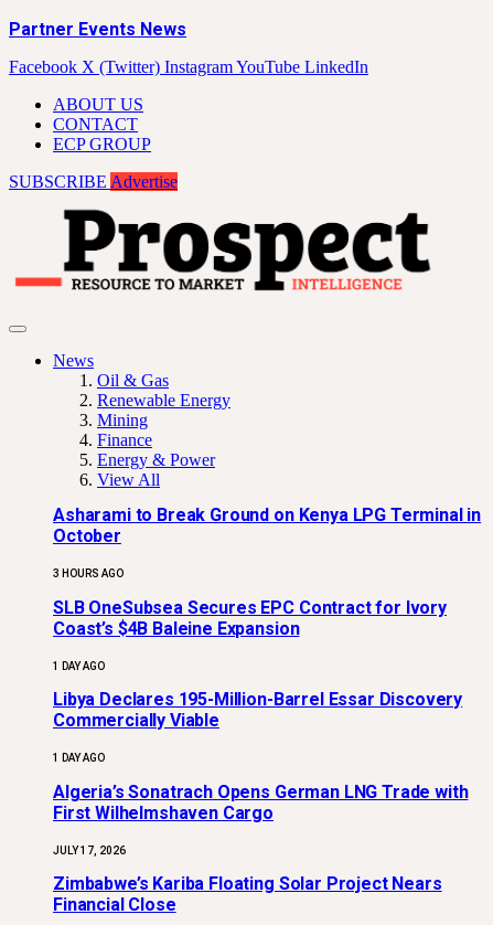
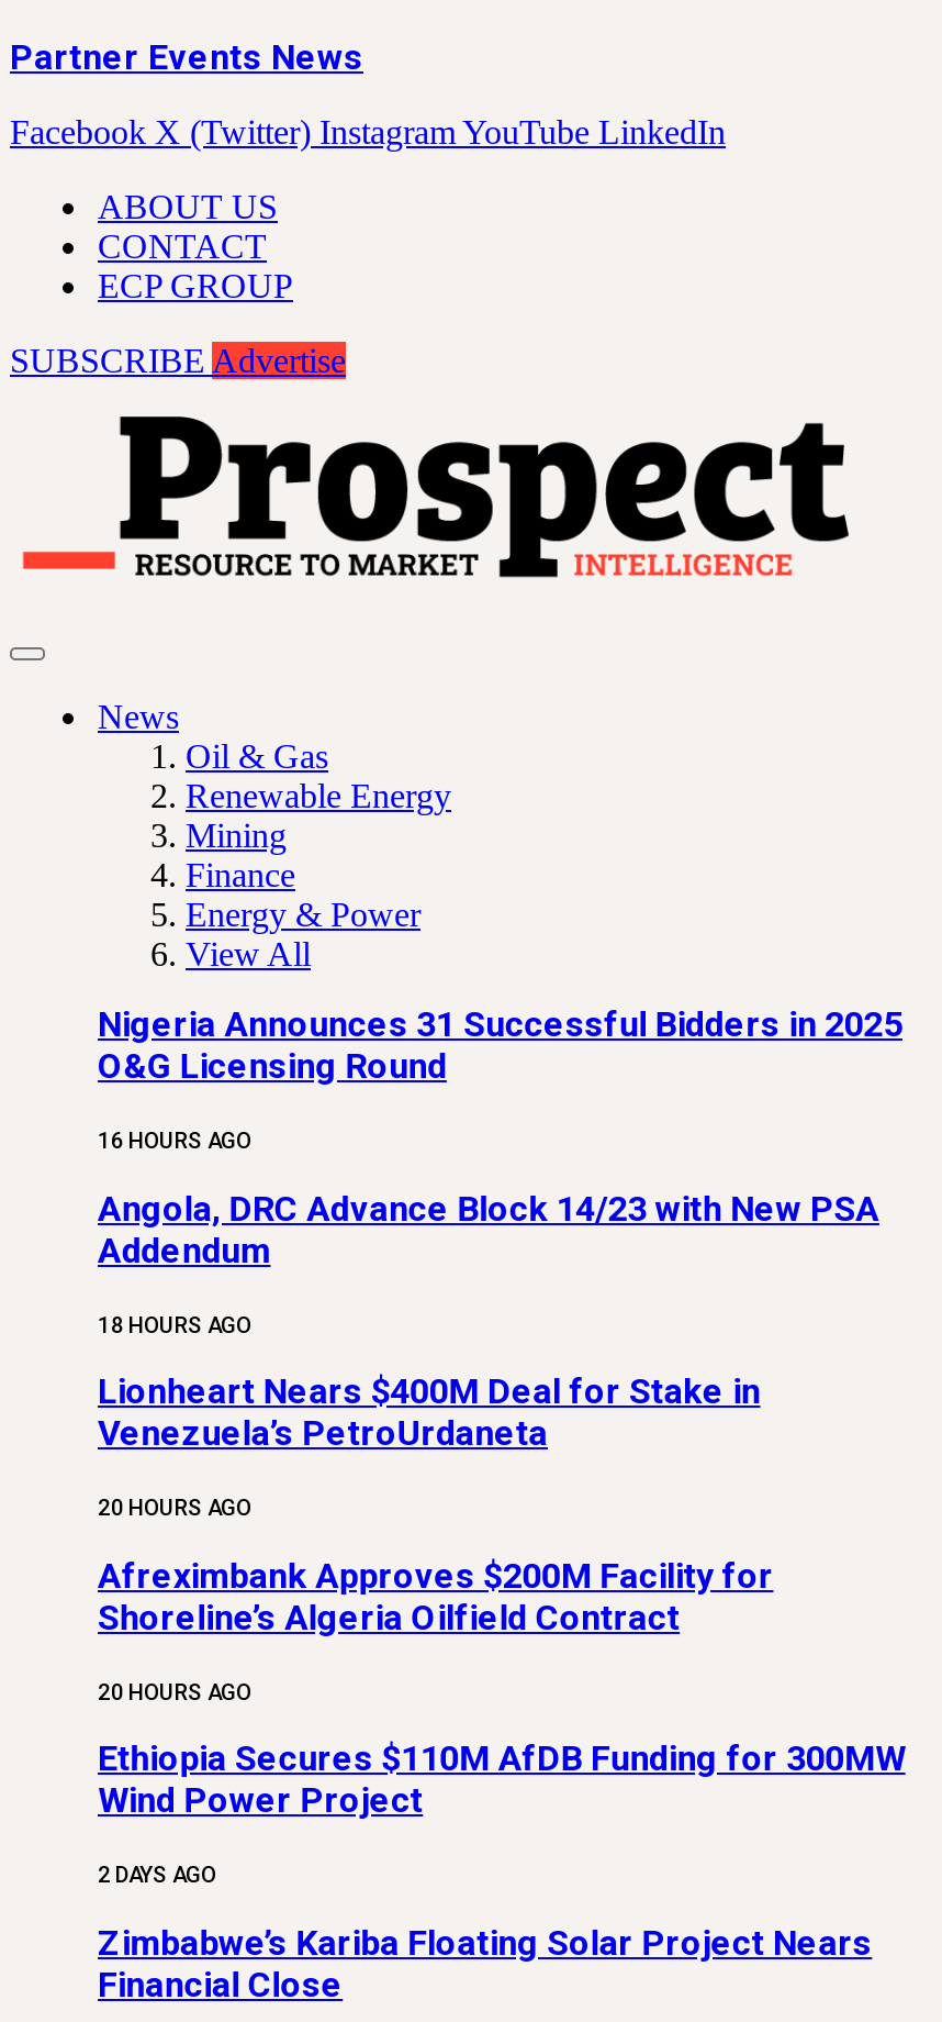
- Asharami to Break Ground on Kenya LPG Terminal in
- October
- 3 HOURS AGO
- SLB OneSubsea Secures EPC Contract for Ivory
- Coast’s $4B Baleine Expansion
- 1 DAY AGO
- Libya Declares 195-Million-Barrel Essar Discovery
- Commercially Viable
- 1 DAY AGO
- Algeria’s Sonatrach Opens German LNG Trade with
- First Wilhelmshaven Cargo
- JULY 17, 2026
+ Nigeria Announces 31 Successful Bidders in 2025
+ O&G Licensing Round
+ 16 HOURS AGO
+ Angola, DRC Advance Block 14/23 with New PSA
+ Addendum
+ 18 HOURS AGO
+ Lionheart Nears $400M Deal for Stake in
+ Venezuela’s PetroUrdaneta
+ 20 HOURS AGO
+ Afreximbank Approves $200M Facility for
+ Shoreline’s Algeria Oilfield Contract
+ 20 HOURS AGO
+ Ethiopia Secures $110M AfDB Funding for 300MW
+ Wind Power Project
+ 2 DAYS AGO
